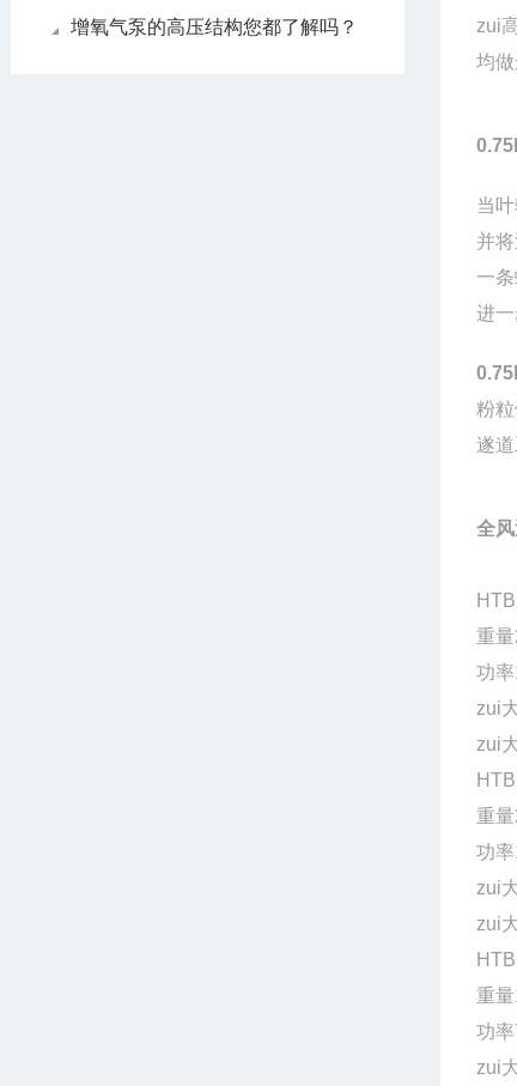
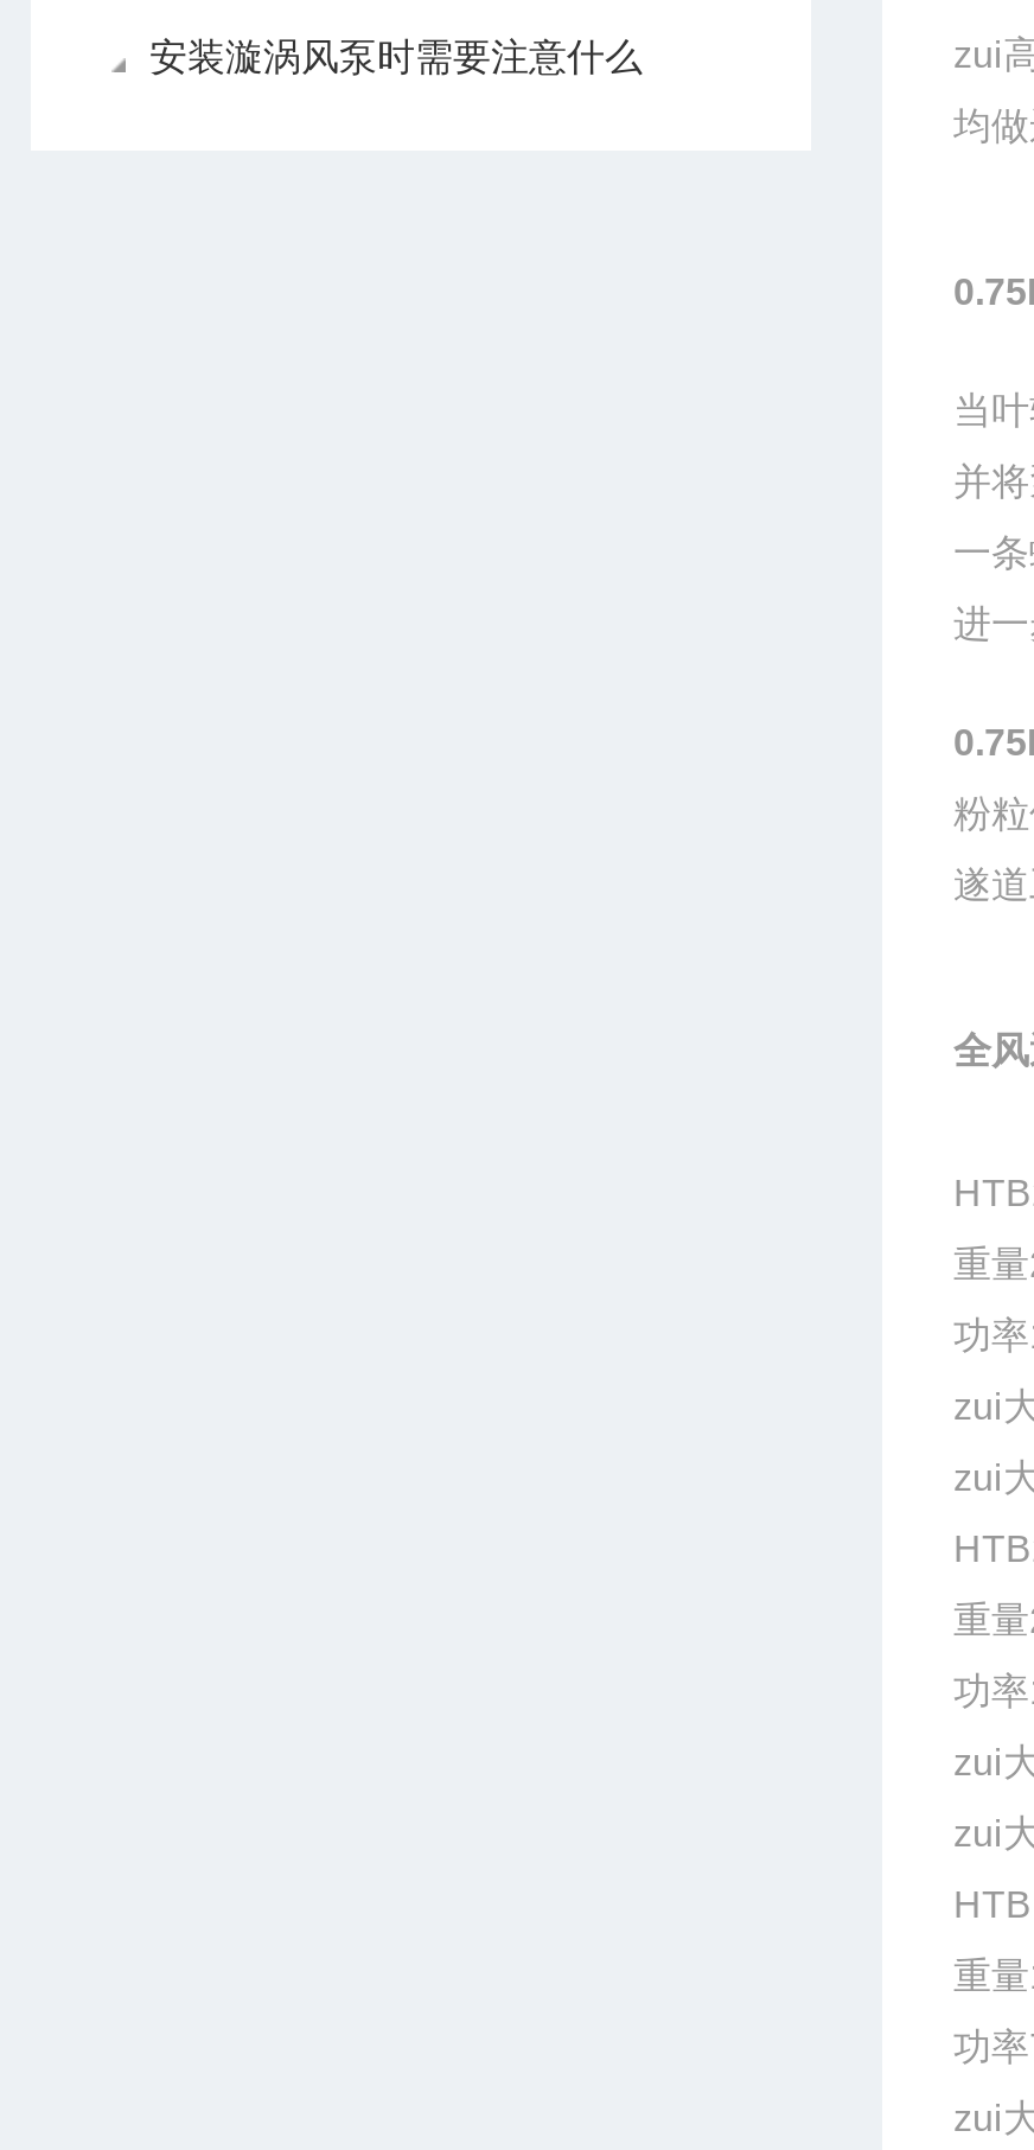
- 增氧气泵的高压结构您都了解吗？
+ 安装漩涡风泵时需要注意什么
